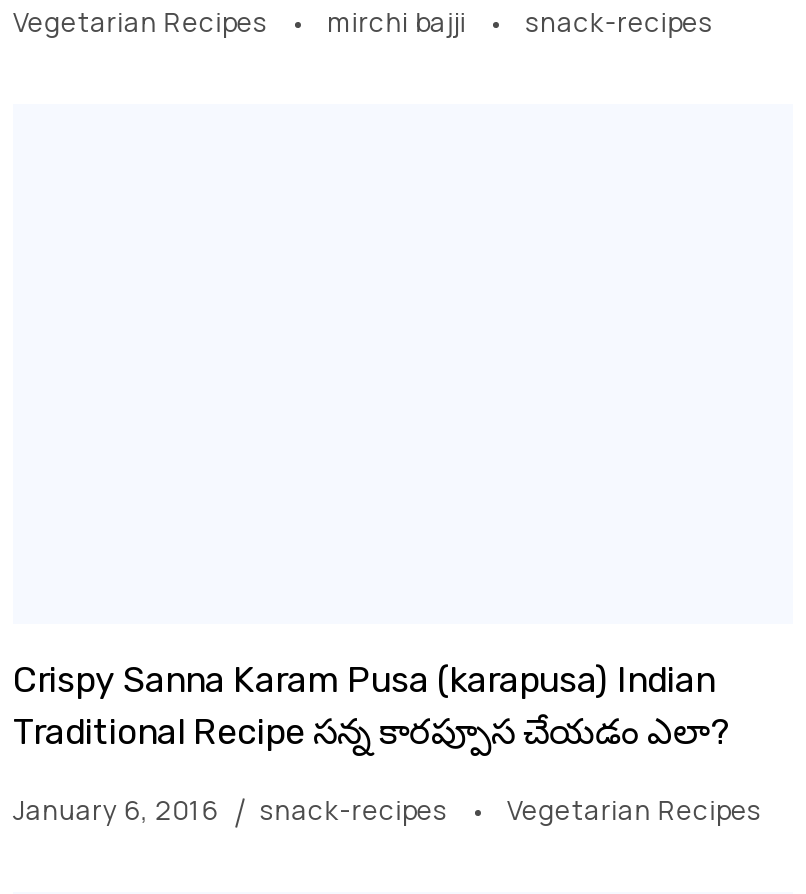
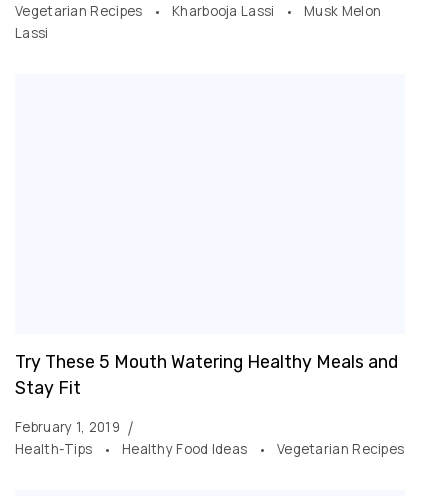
- mirchi bajji
- snack-recipes
+ Kharbooja Lassi
+ Musk Melon
+ Lassi

- Crispy Sanna Karam Pusa (karapusa) Indian
- Traditional Recipe సన్న కారప్పూస చేయడం ఎలా?
+ Try These 5 Mouth Watering Healthy Meals and
+ Stay Fit

- January 6, 2016
- snack-recipes
+ February 1, 2019
+ Health-Tips
+ Healthy Food Ideas
